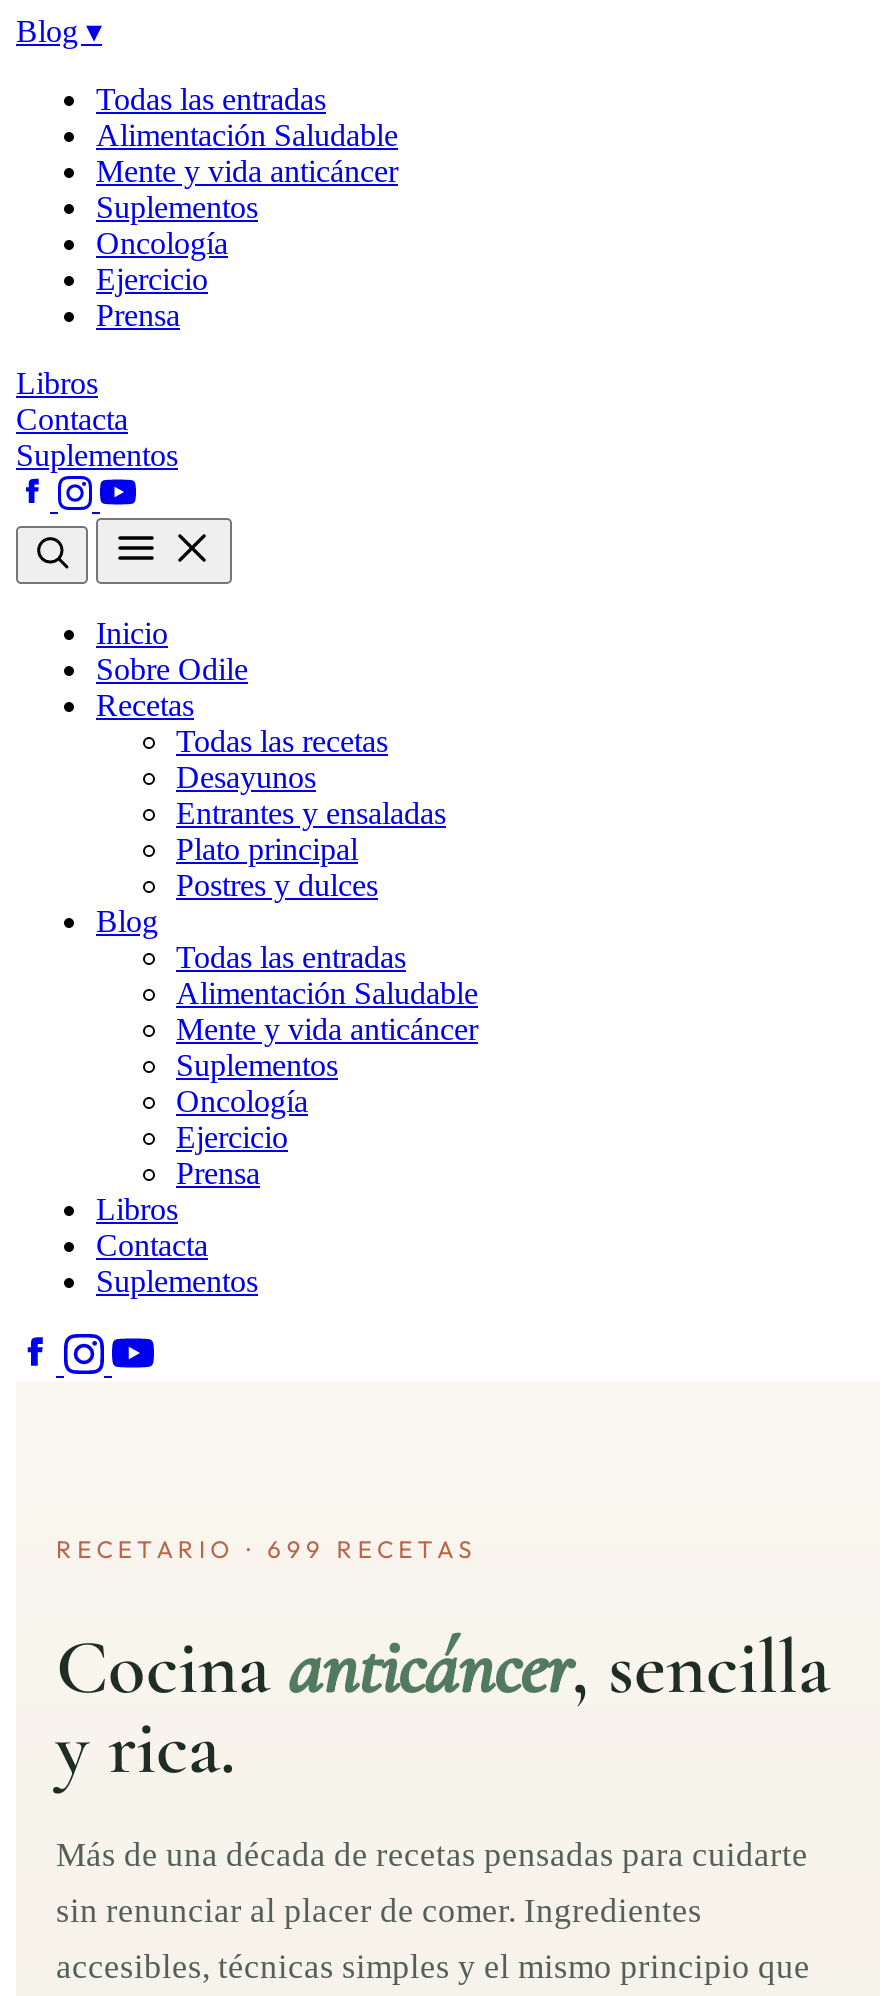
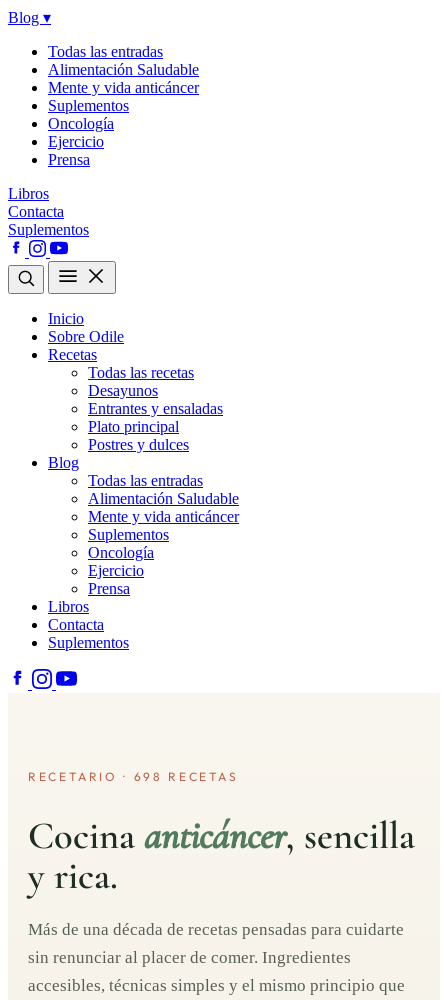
- RECETARIO · 699 RECETAS
+ RECETARIO · 698 RECETAS
